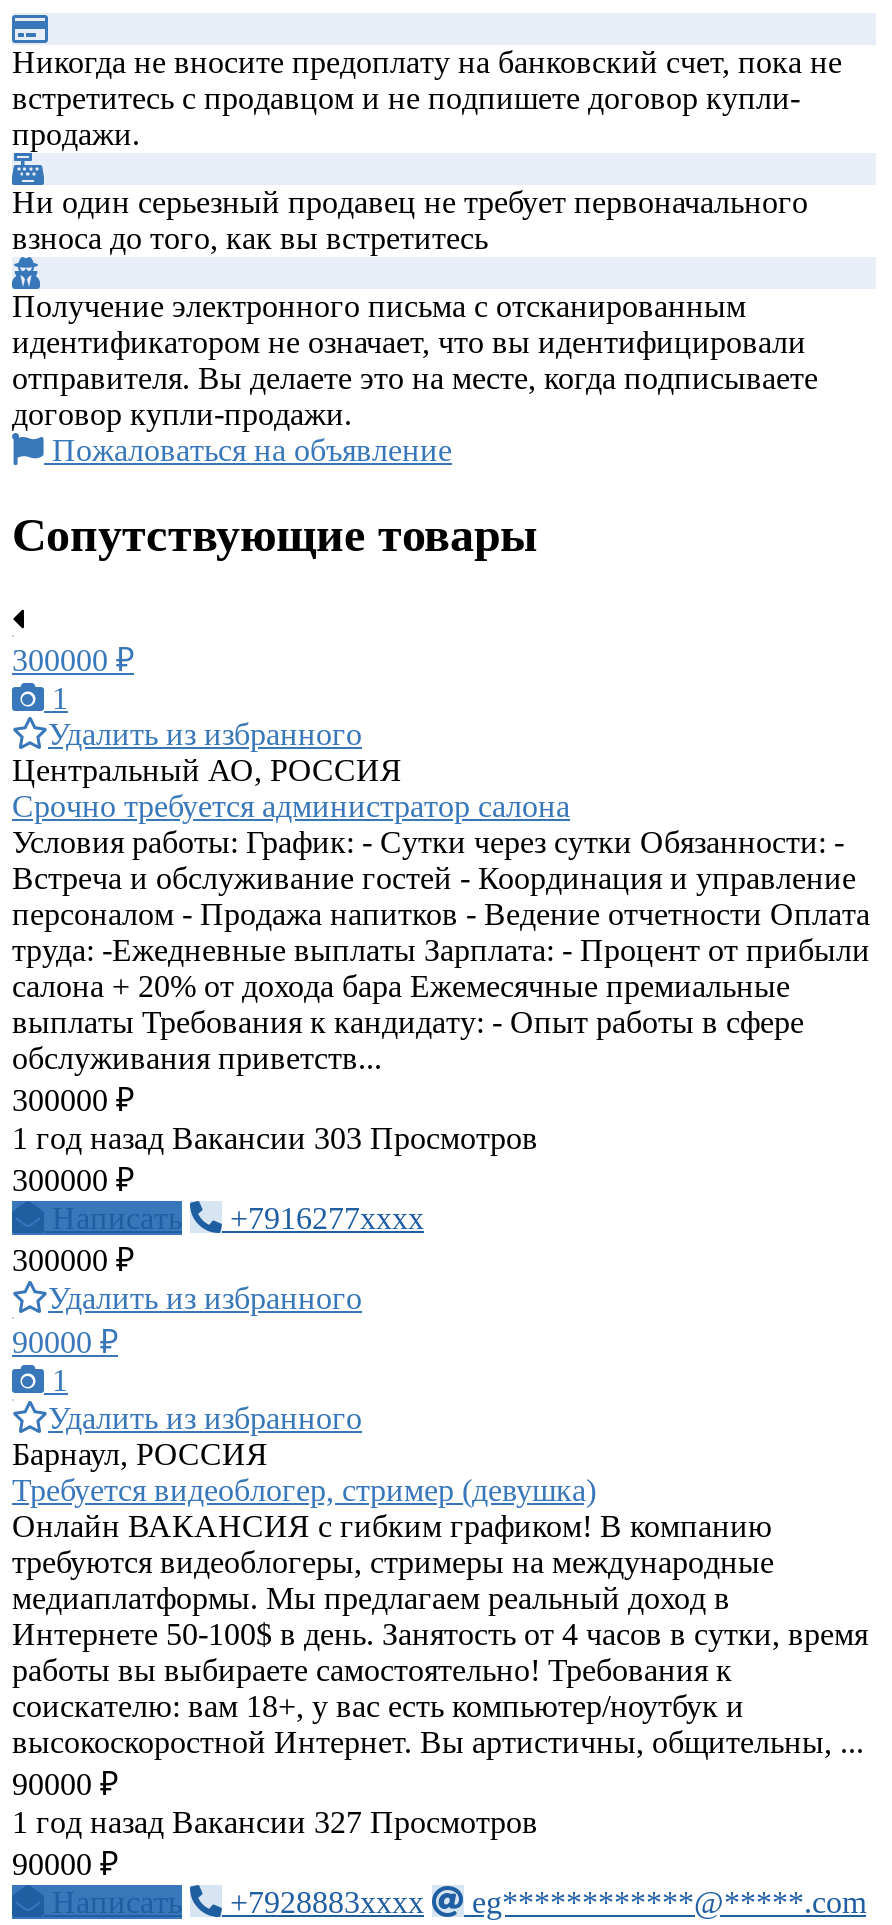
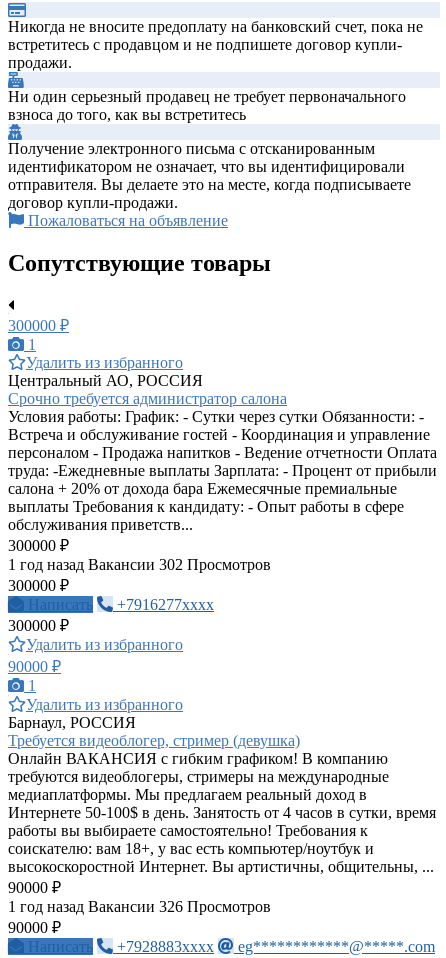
- 1 год назад Вакансии 303 Просмотров
+ 1 год назад Вакансии 302 Просмотров

- 1 год назад Вакансии 327 Просмотров
+ 1 год назад Вакансии 326 Просмотров
